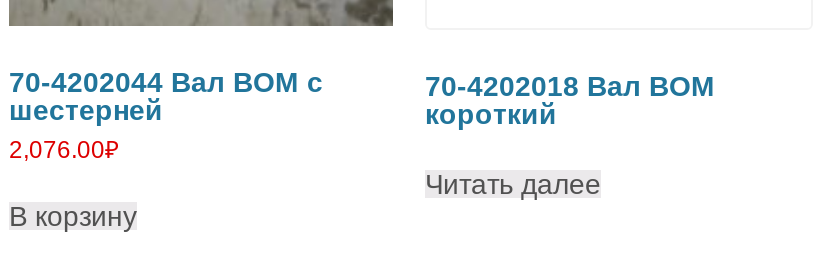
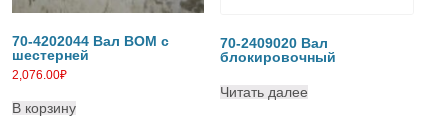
- 70-4202018 Вал ВОМ
- короткий
+ 70-2409020 Вал
+ блокировочный
